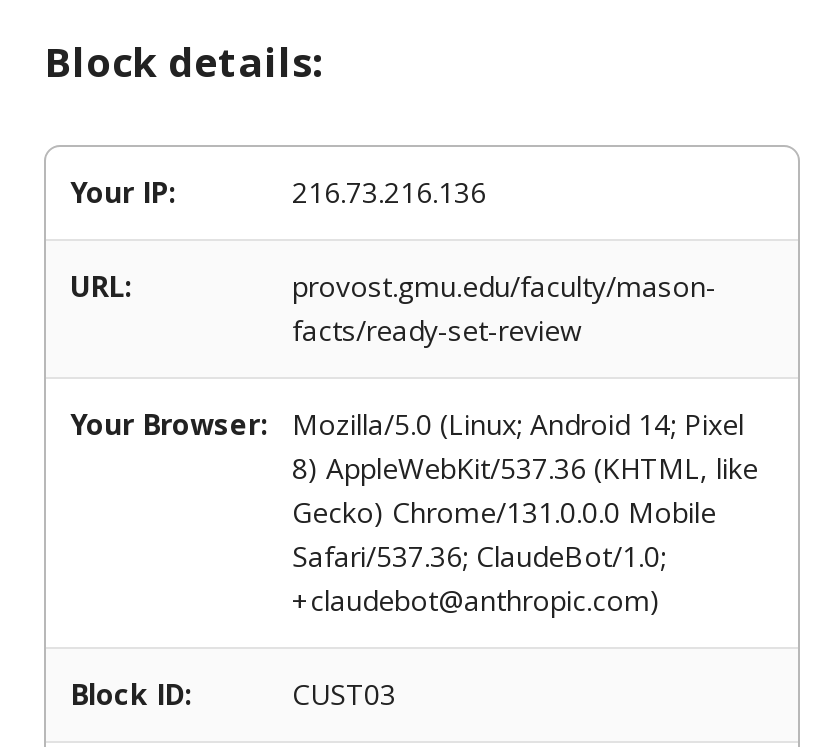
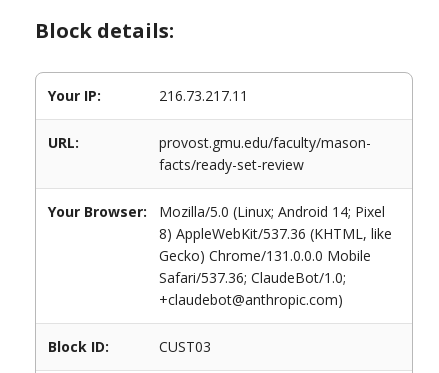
- 216.73.216.136
+ 216.73.217.11
